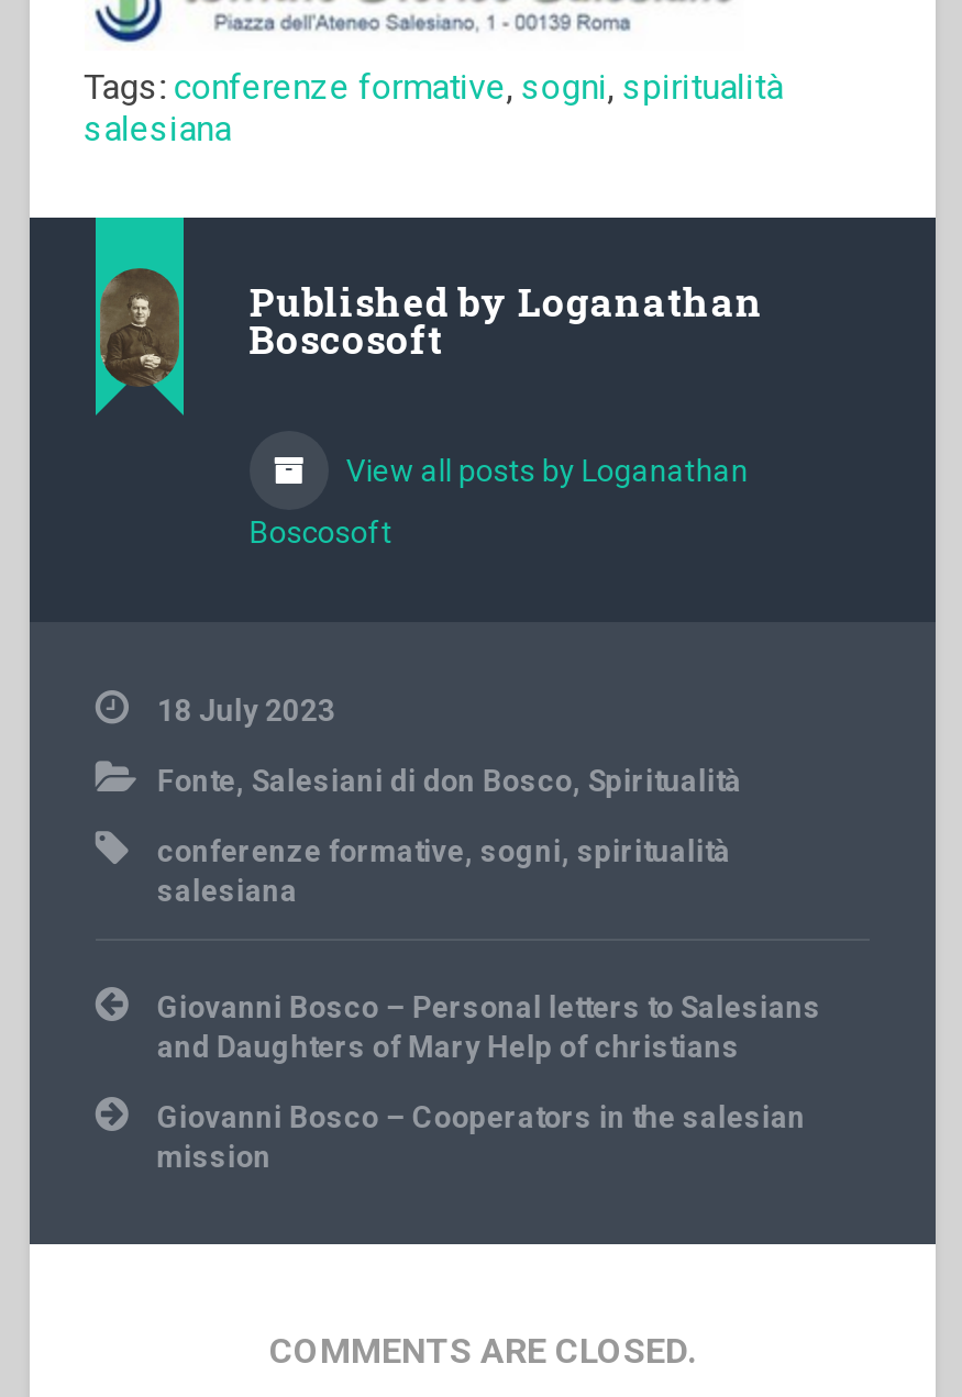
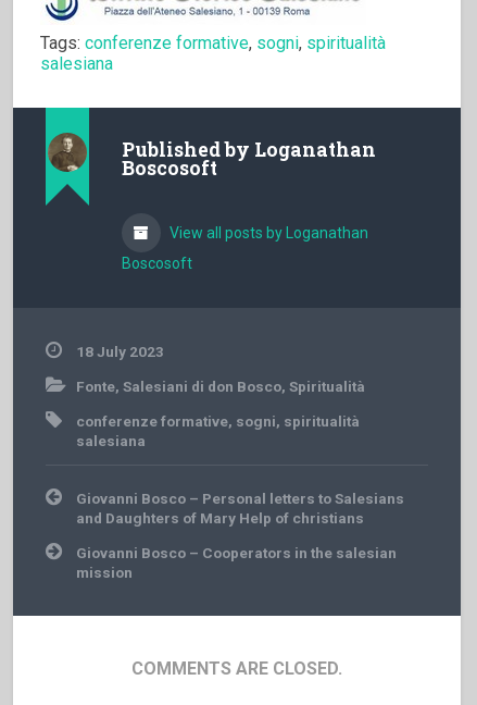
- [image]
+ [image]
